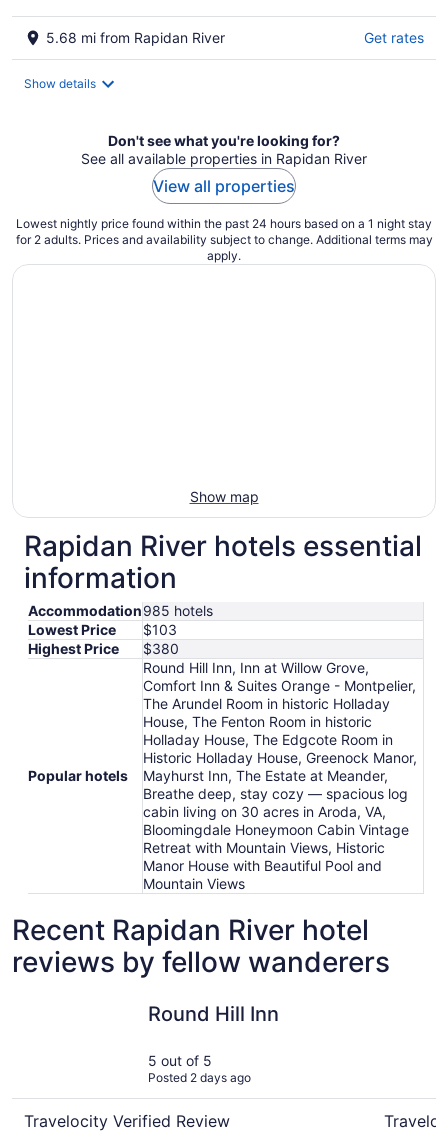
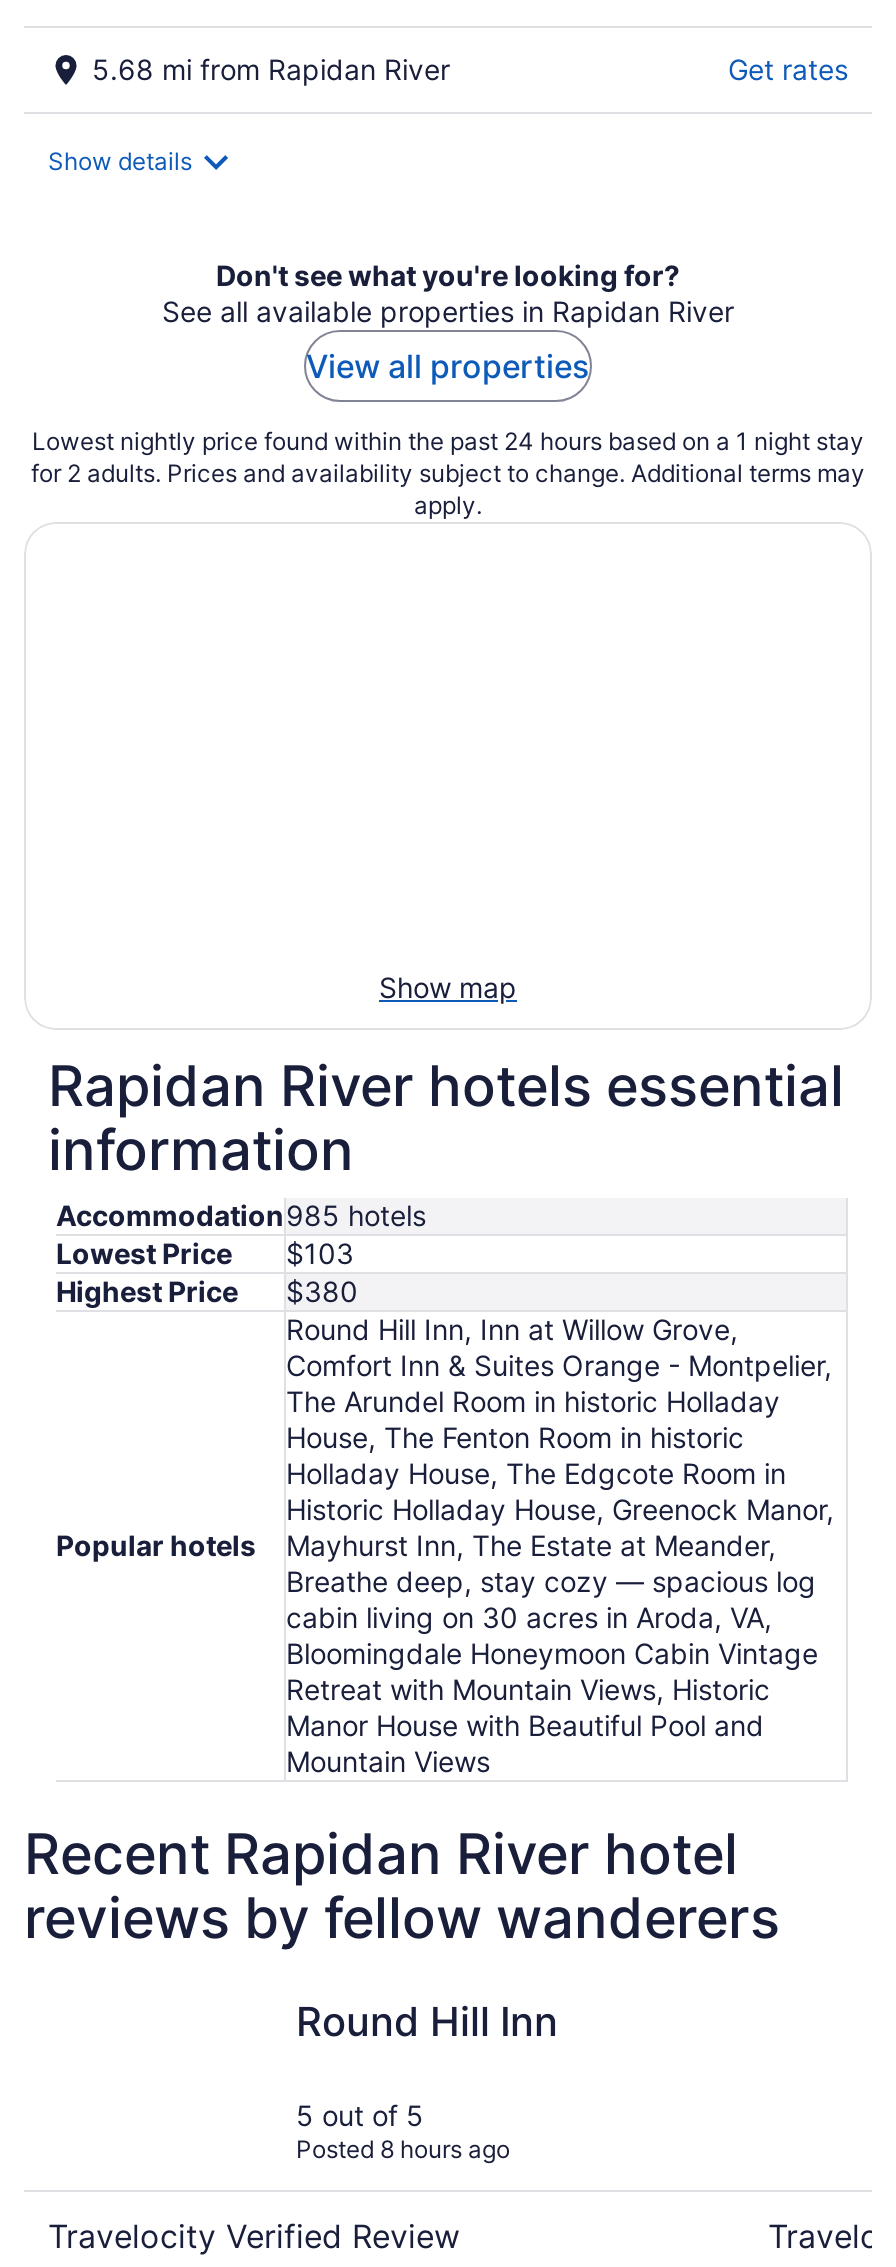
- Posted 2 days ago
+ Posted 8 hours ago
